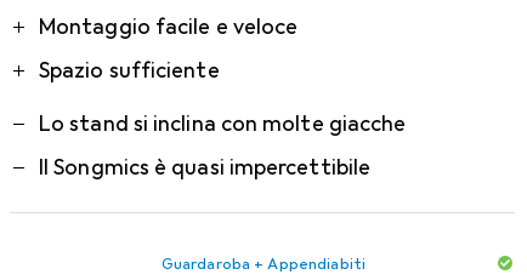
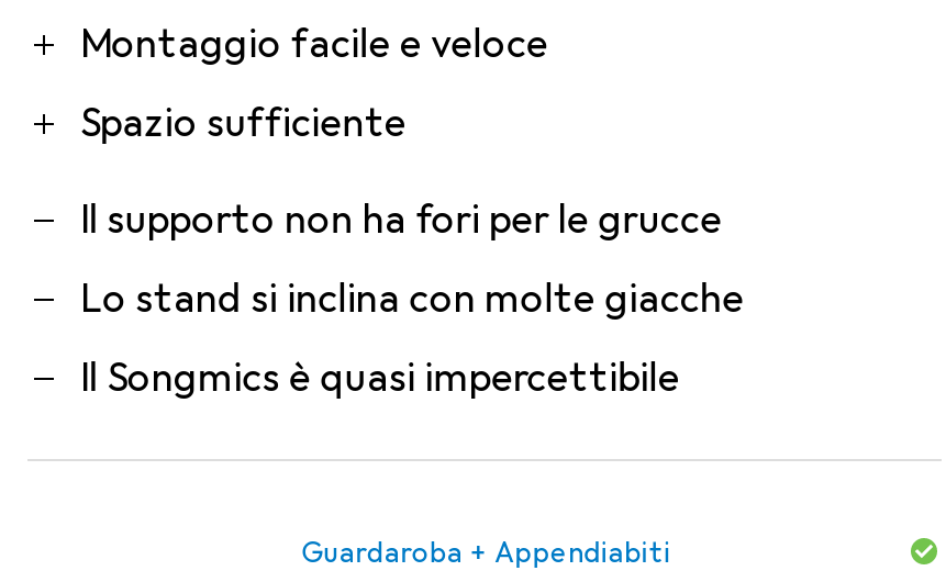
+ Il supporto non ha fori per le grucce
